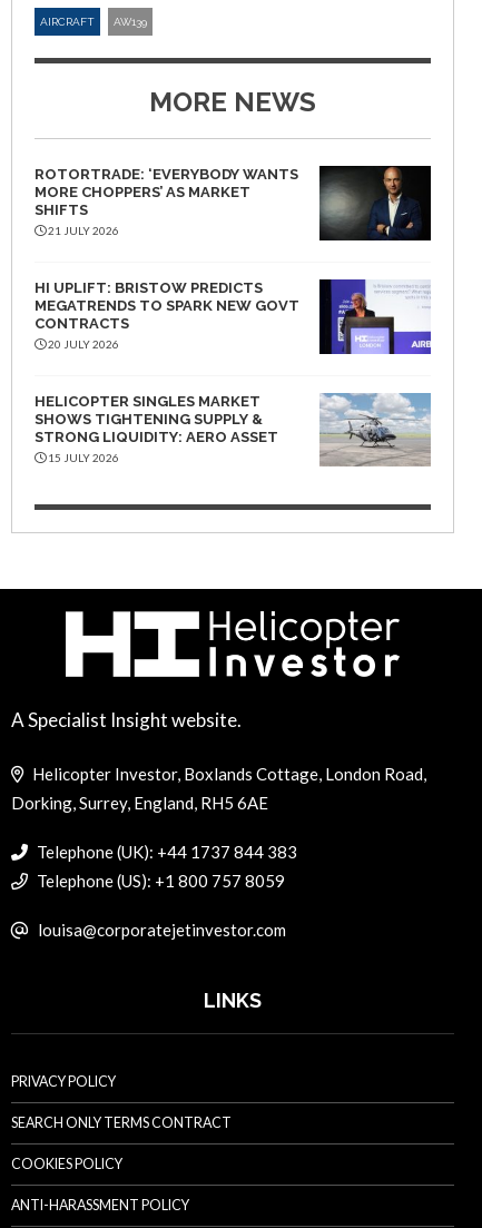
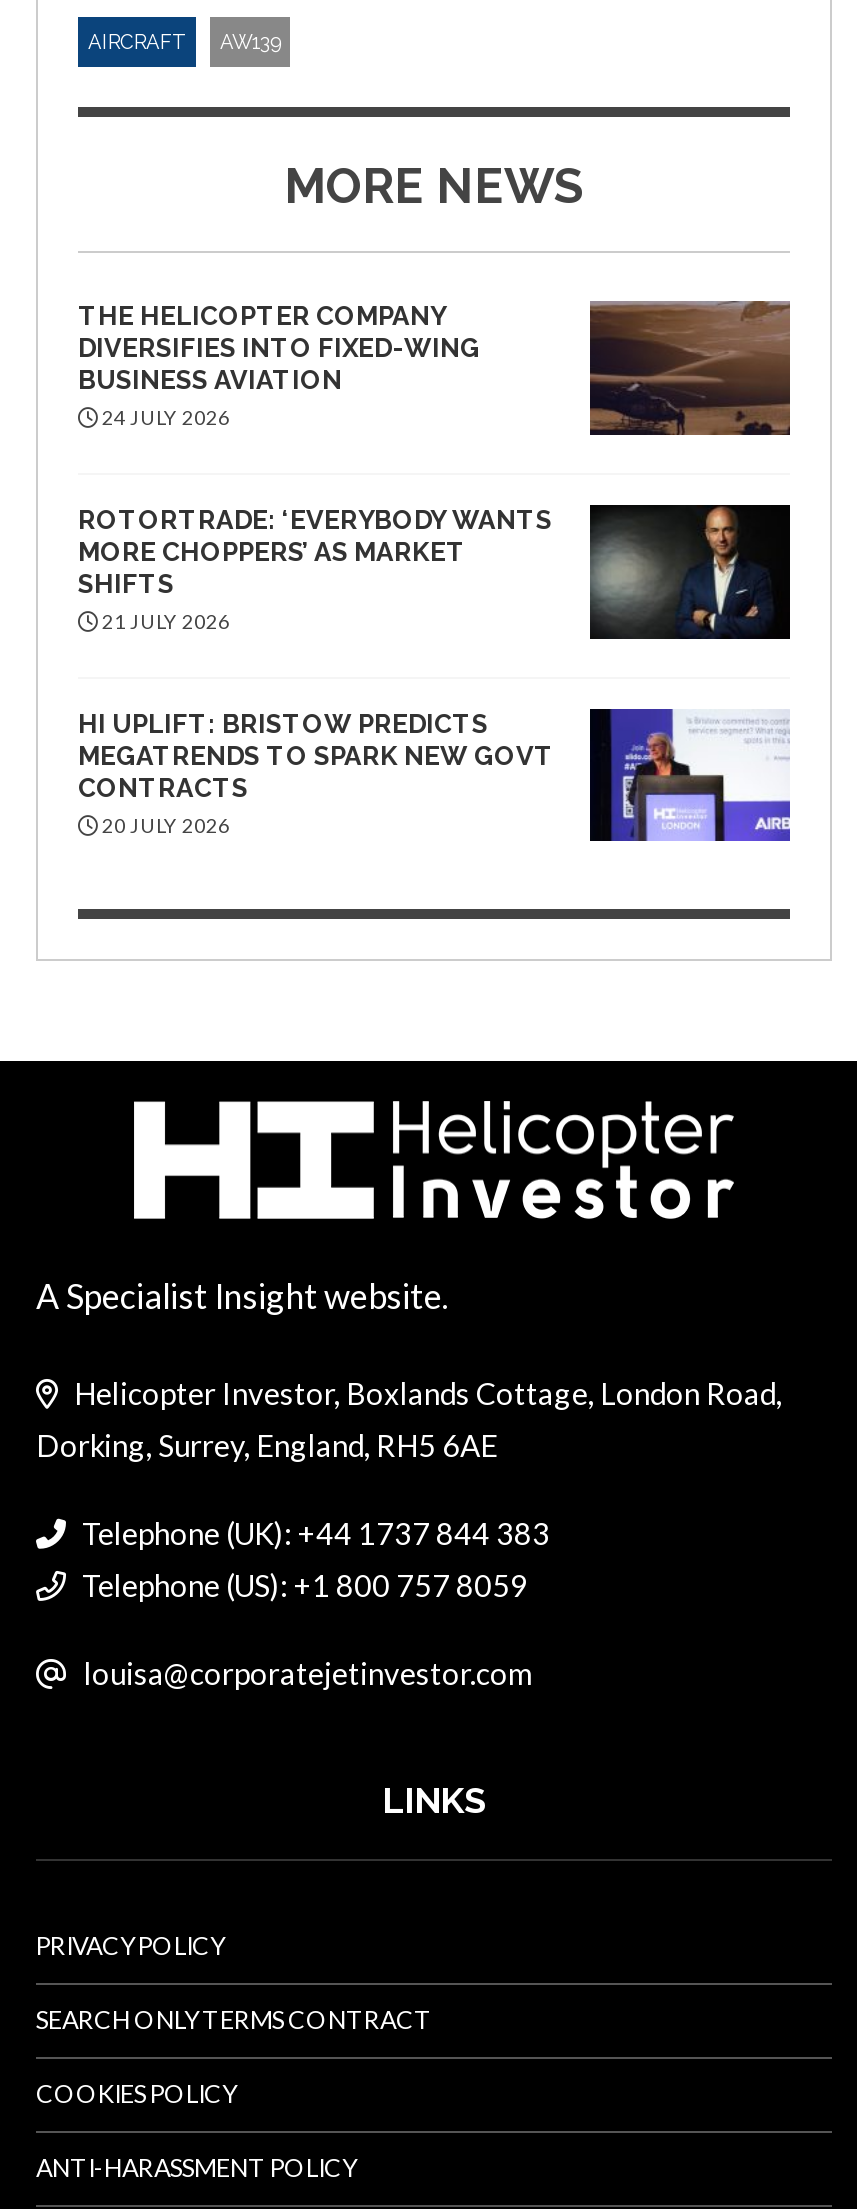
+ THE HELICOPTER COMPANY
+ DIVERSIFIES INTO FIXED-WING
+ BUSINESS AVIATION
+ 24 JULY 2026

+ [image]

moved down: [image] | ROTORTRADE: ‘EVERYBODY WANTS | MORE CHOPPERS’ AS MARKET | ... | CONTRACTS | 20 JULY 2026

- [image]
- HELICOPTER SINGLES MARKET
- SHOWS TIGHTENING SUPPLY &
- STRONG LIQUIDITY: AERO ASSET
- 15 JULY 2026
